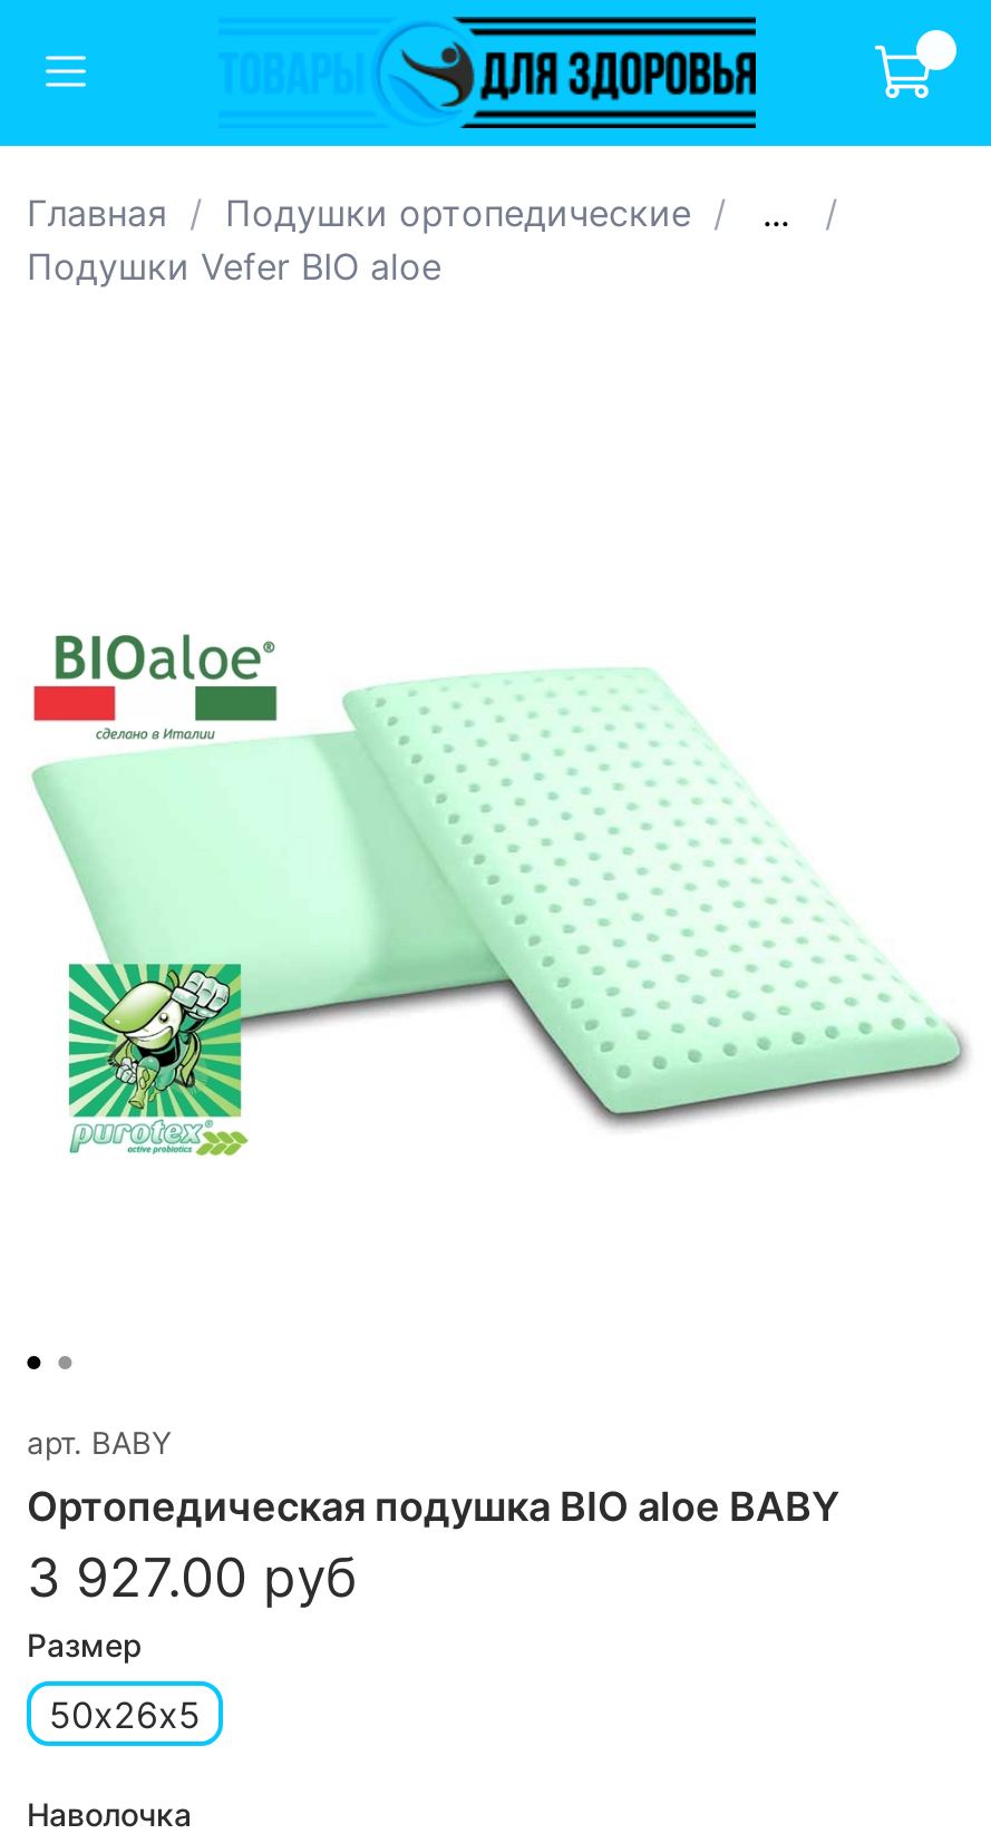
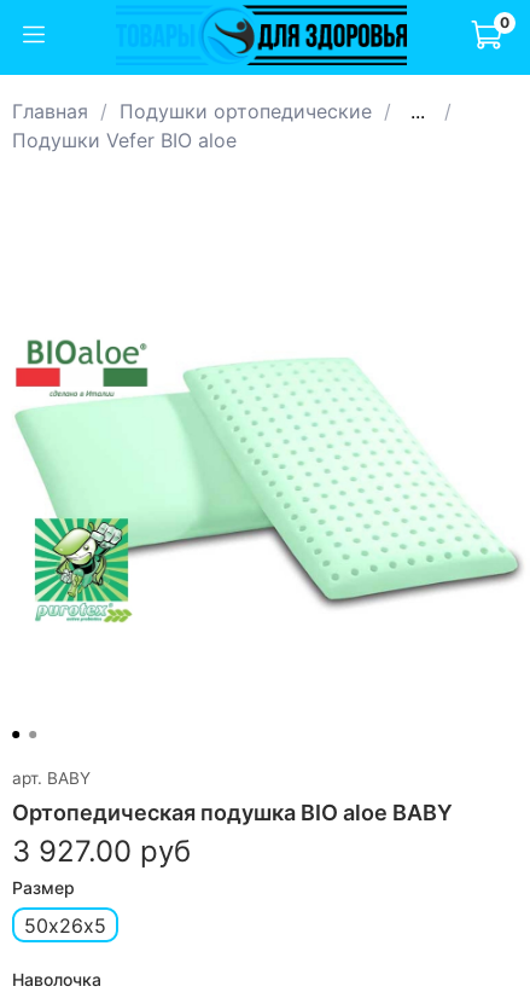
+ 0
